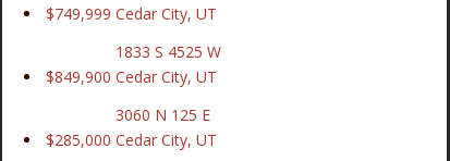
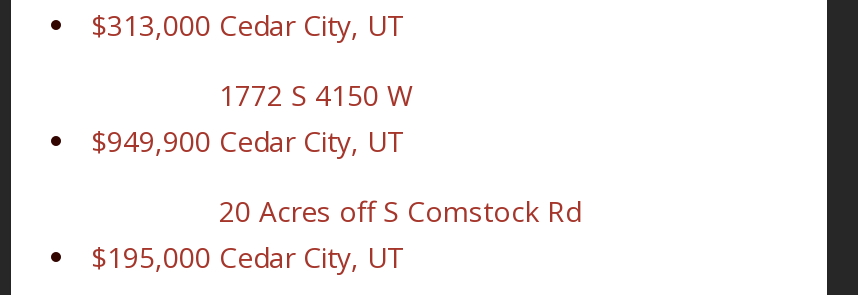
- $749,999 Cedar City, UT
+ $313,000 Cedar City, UT

- 1833 S 4525 W
+ 1772 S 4150 W

- $849,900 Cedar City, UT
+ $949,900 Cedar City, UT

- 3060 N 125 E
+ 20 Acres off S Comstock Rd

- $285,000 Cedar City, UT
+ $195,000 Cedar City, UT
